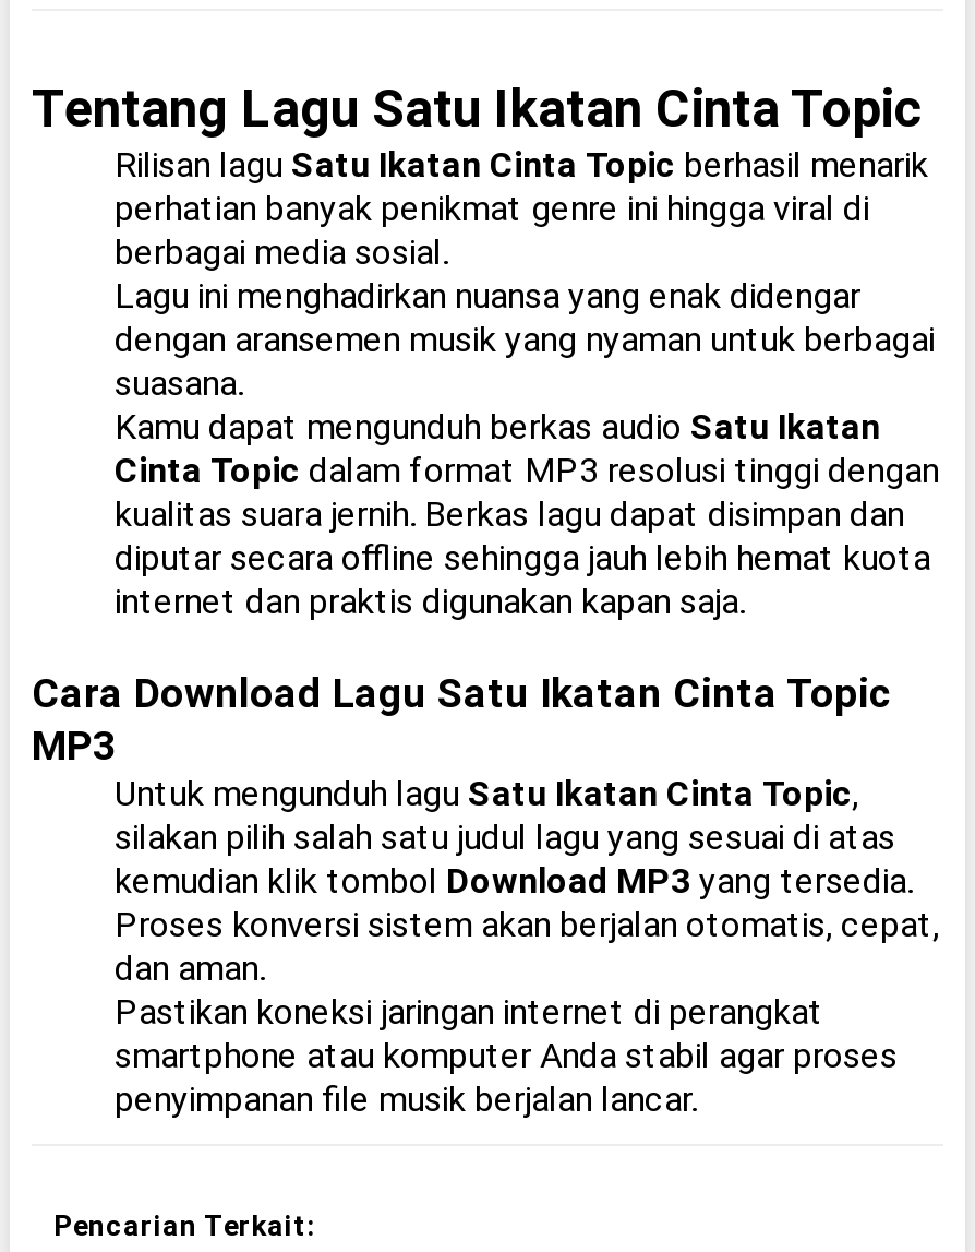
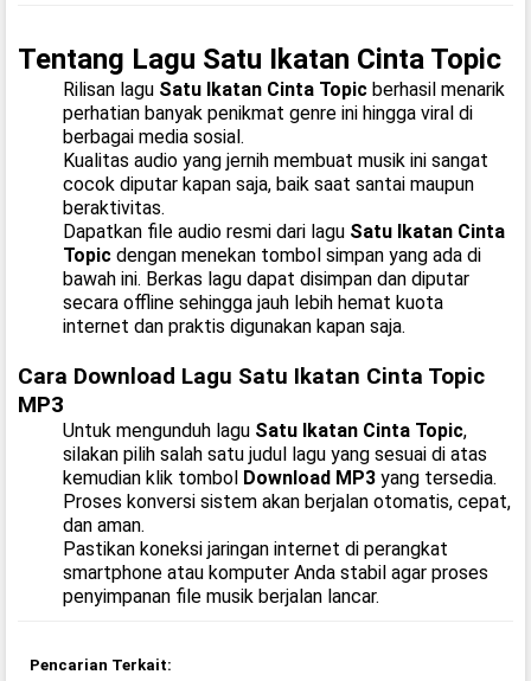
- Lagu ini menghadirkan nuansa yang enak didengar
- dengan aransemen musik yang nyaman untuk berbagai
- suasana.
- Kamu dapat mengunduh berkas audio Satu Ikatan
- Cinta Topic dalam format MP3 resolusi tinggi dengan
- kualitas suara jernih. Berkas lagu dapat disimpan dan
- diputar secara offline sehingga jauh lebih hemat kuota
+ Kualitas audio yang jernih membuat musik ini sangat
+ cocok diputar kapan saja, baik saat santai maupun
+ beraktivitas.
+ Dapatkan file audio resmi dari lagu Satu Ikatan Cinta
+ Topic dengan menekan tombol simpan yang ada di
+ bawah ini. Berkas lagu dapat disimpan dan diputar
+ secara offline sehingga jauh lebih hemat kuota
